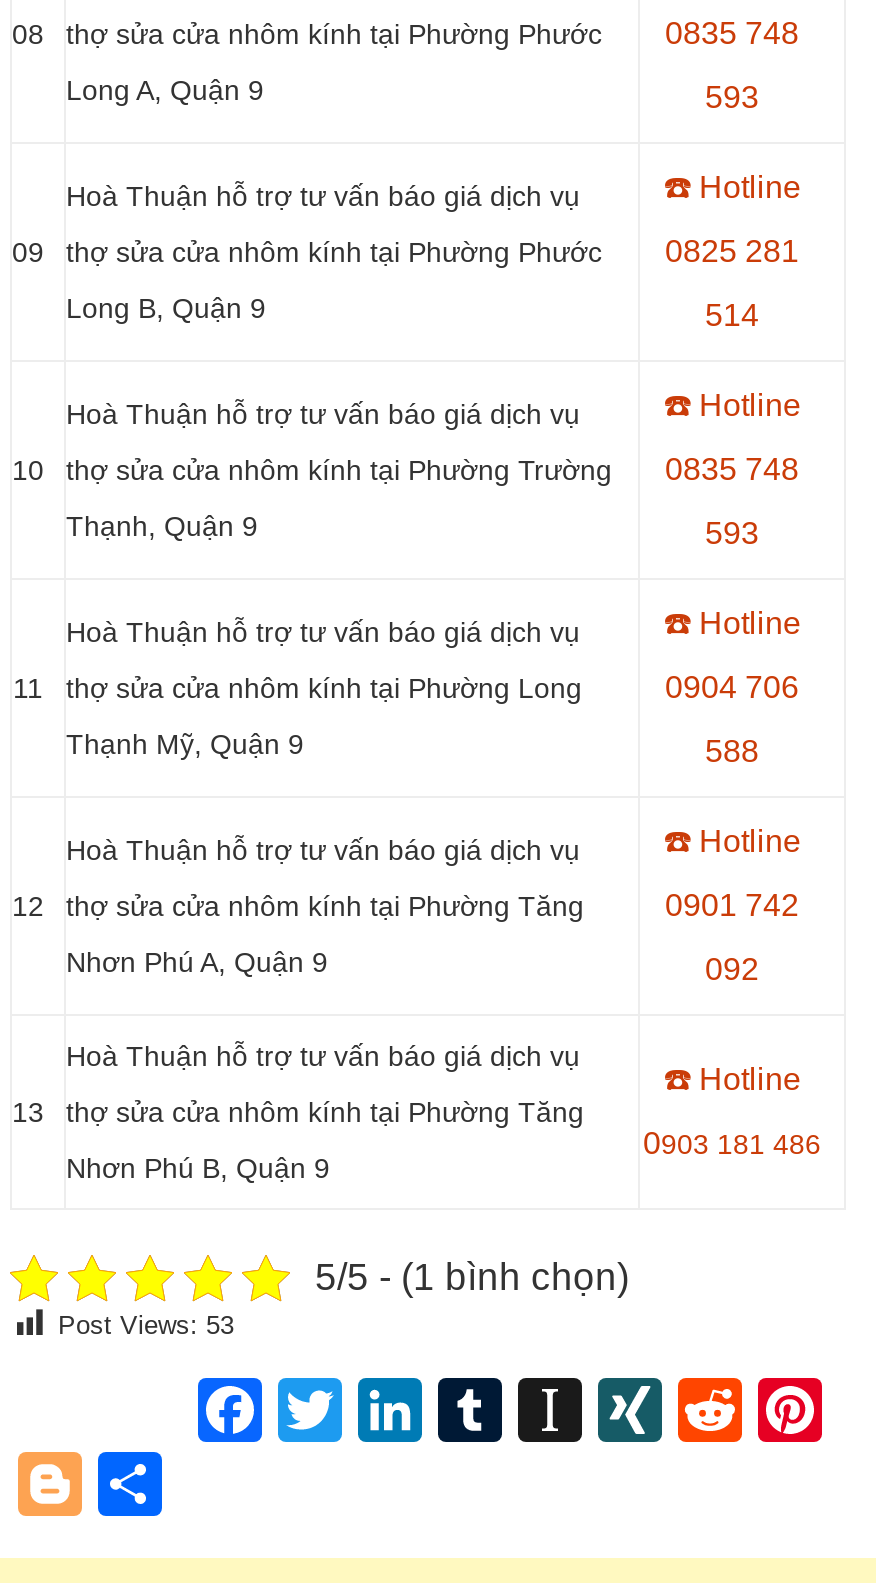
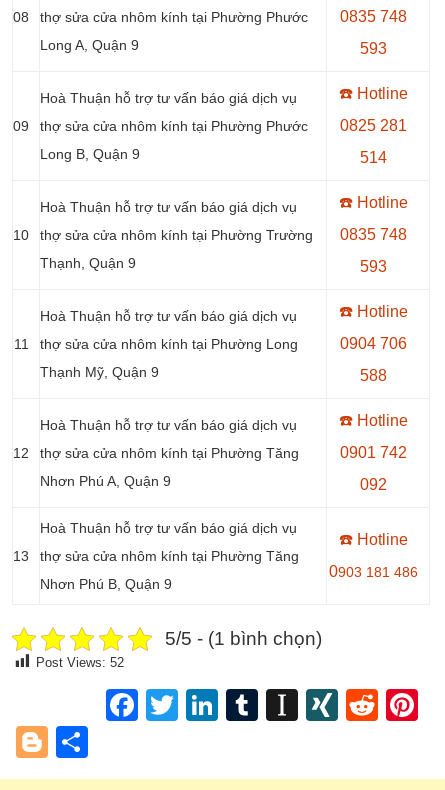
- Post Views: 53
+ Post Views: 52
